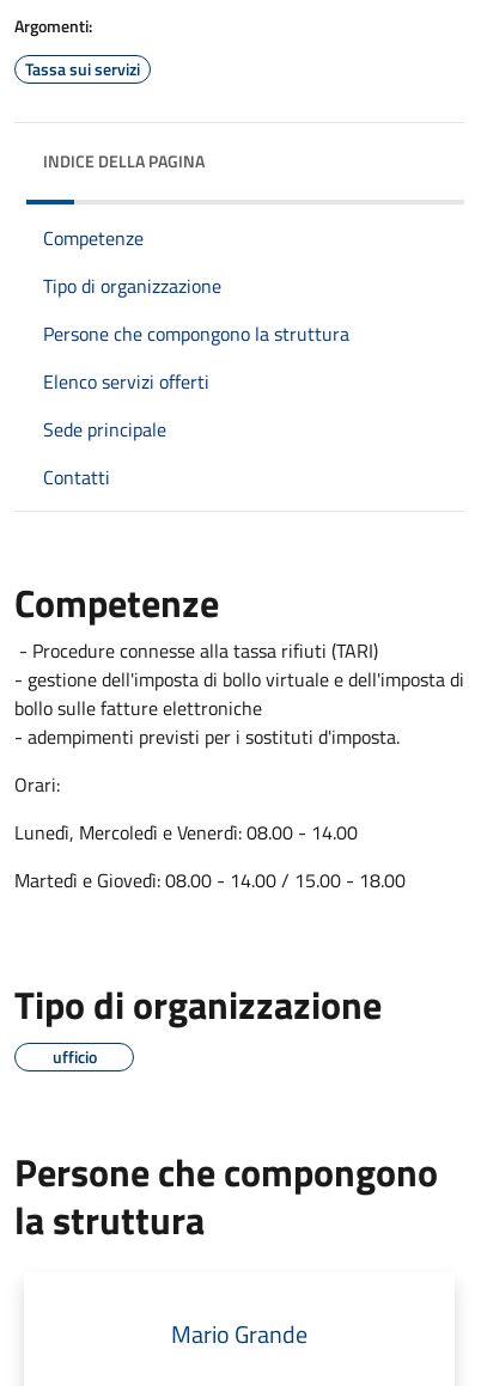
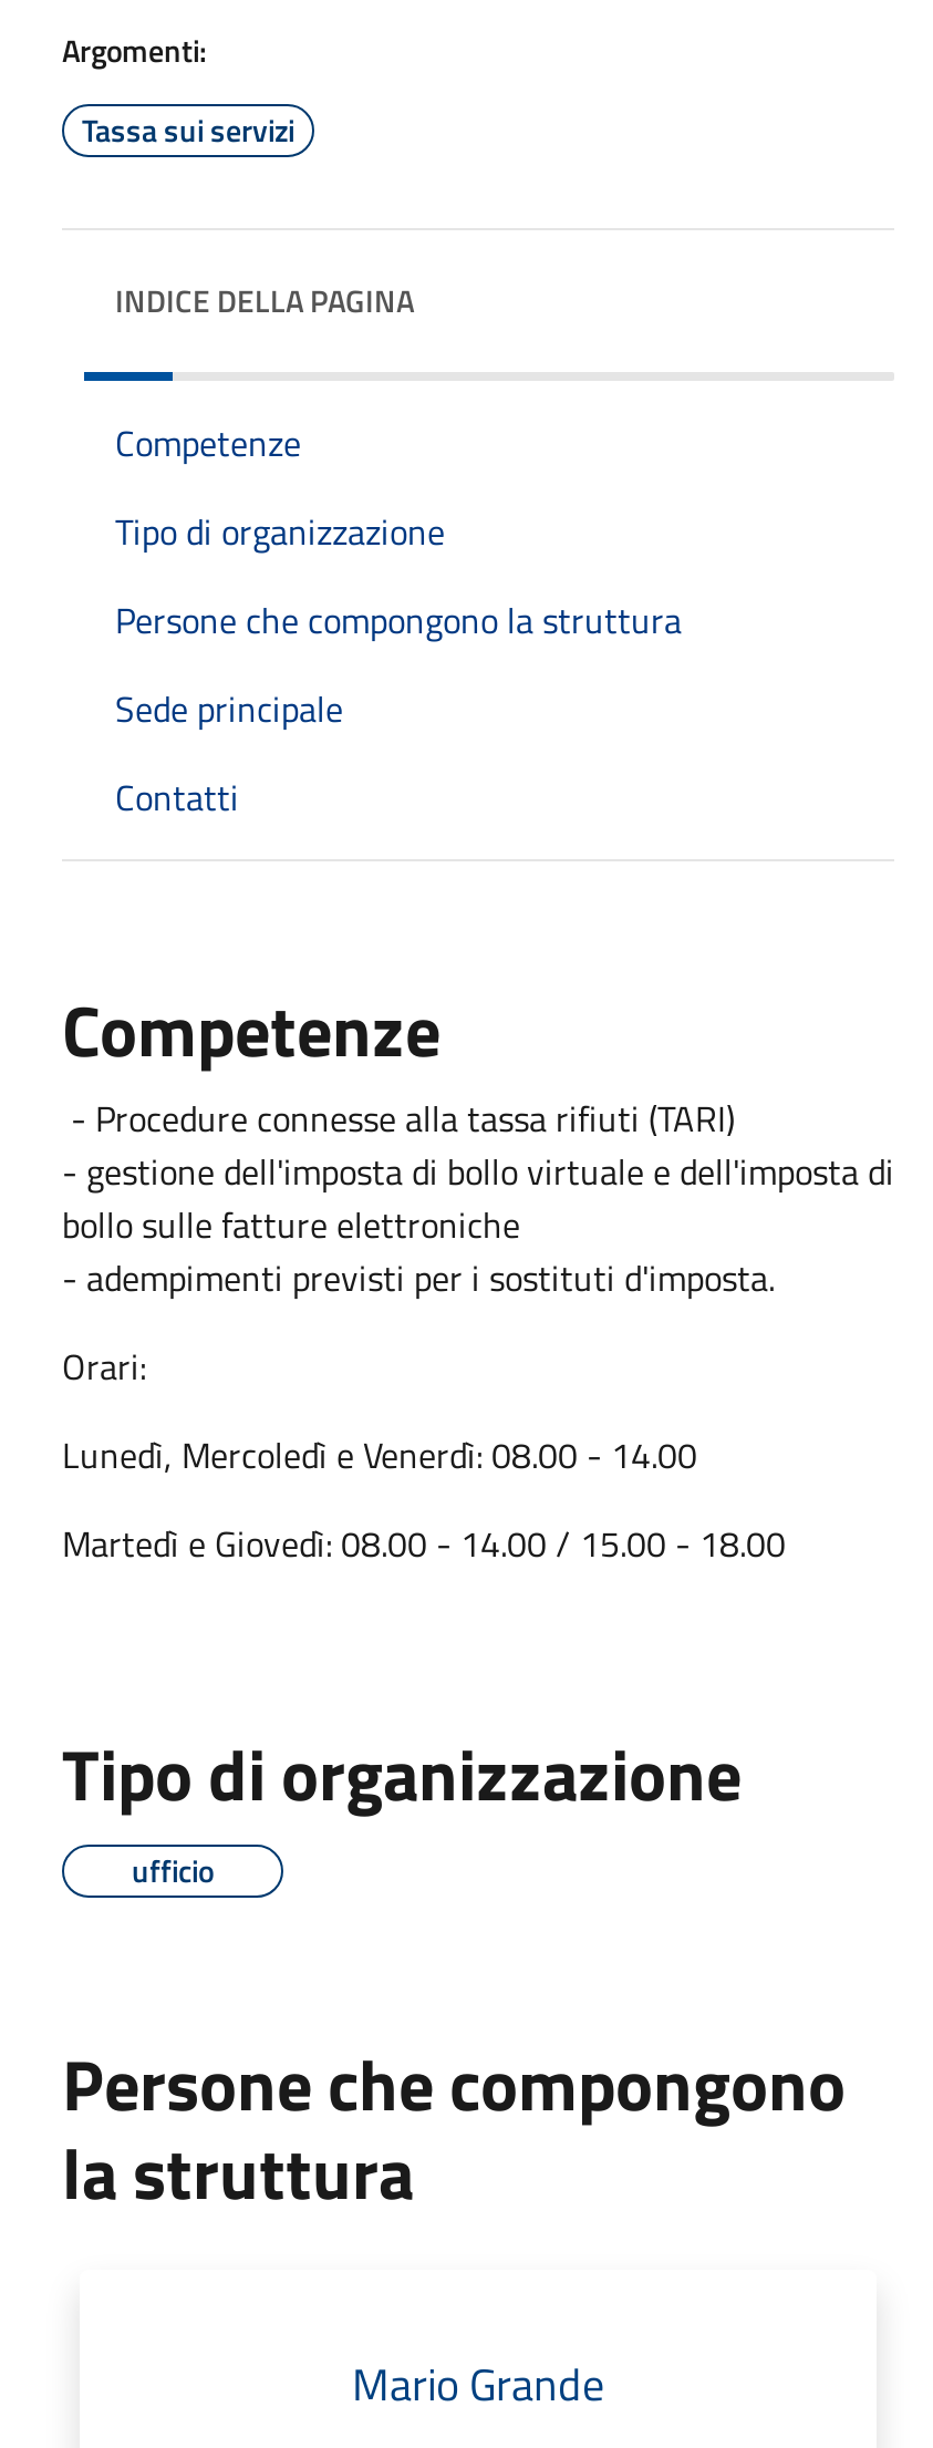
- Elenco servizi offerti
